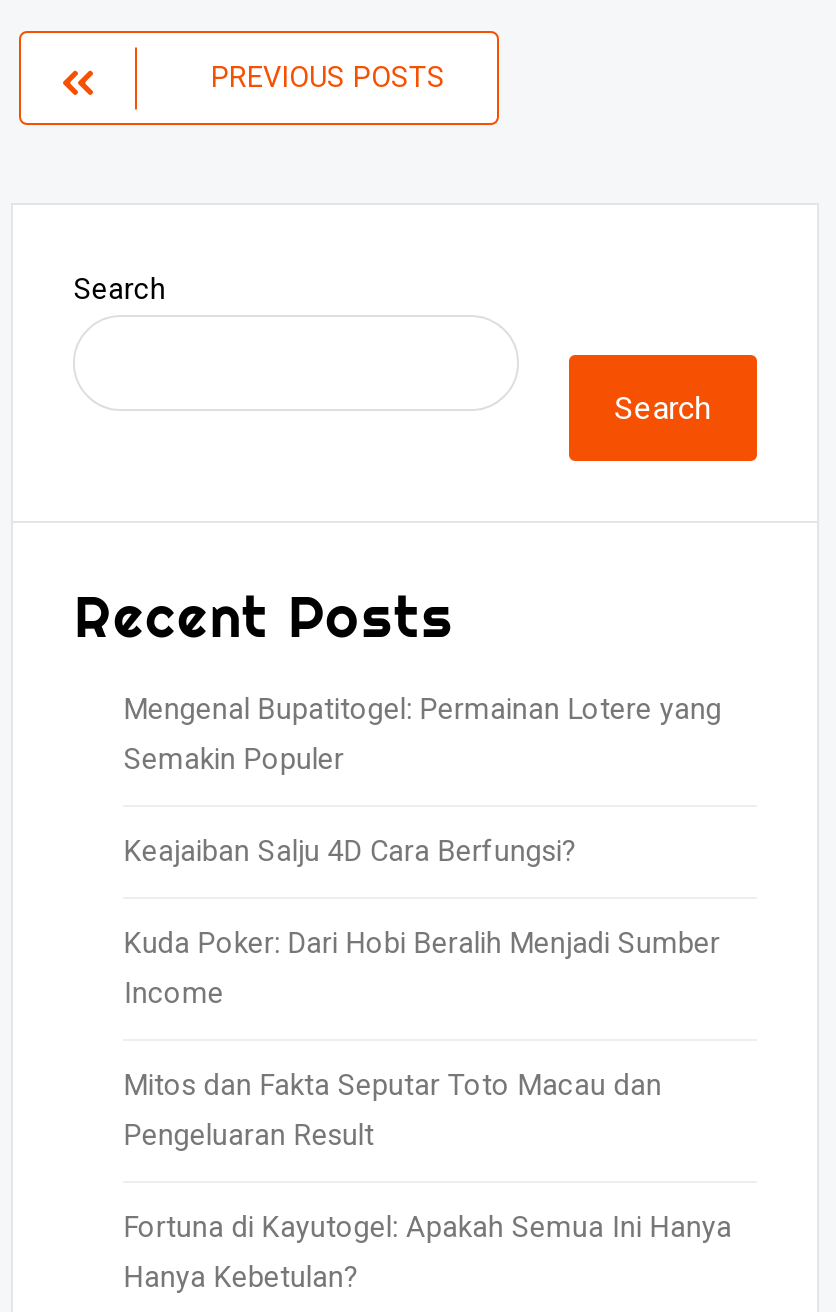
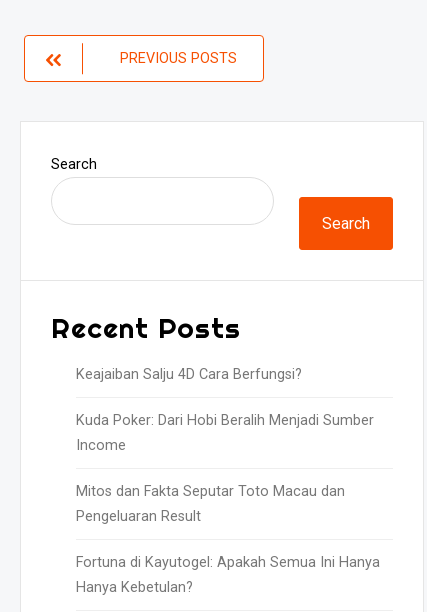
- Mengenal Bupatitogel: Permainan Lotere yang
- Semakin Populer
